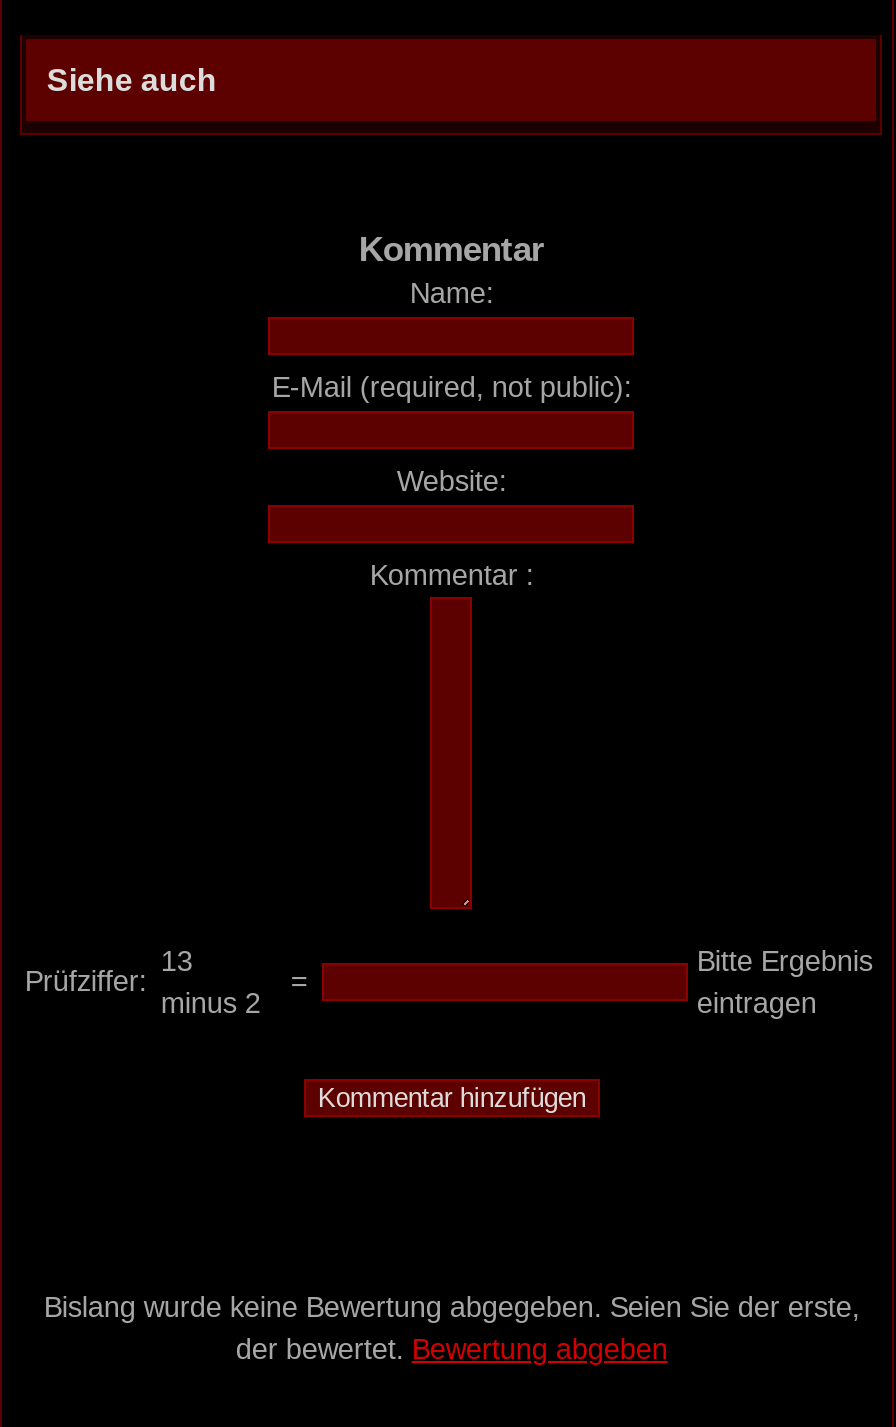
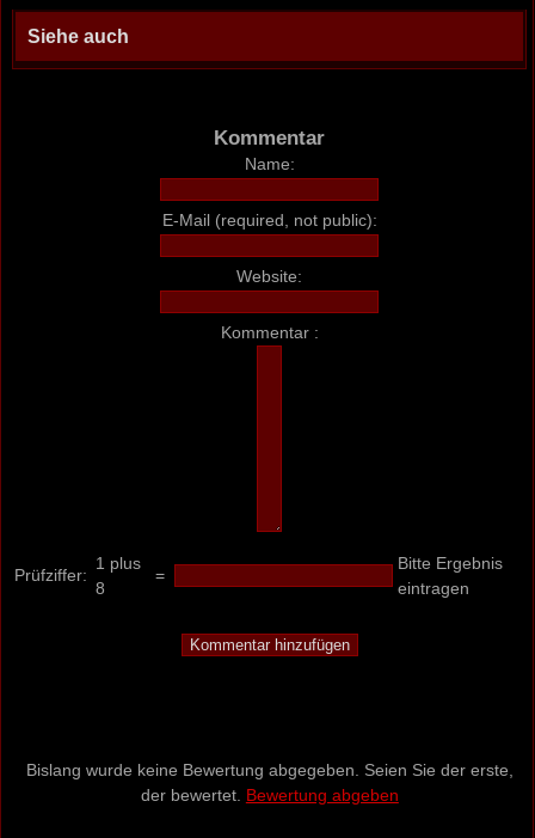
- 13
- minus 2
+ 1 plus
+ 8
